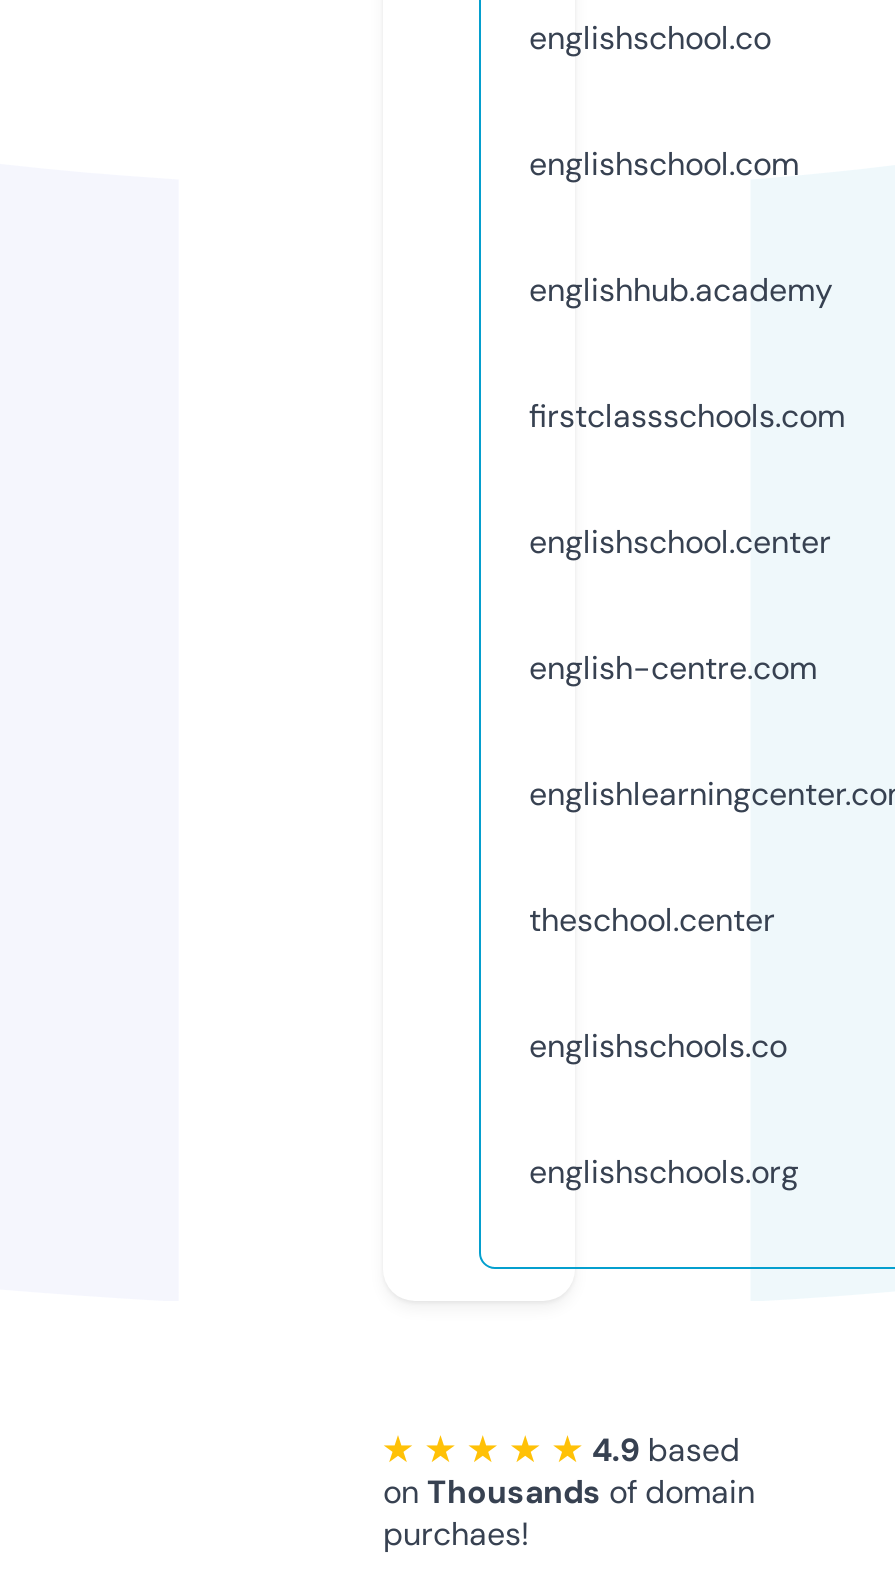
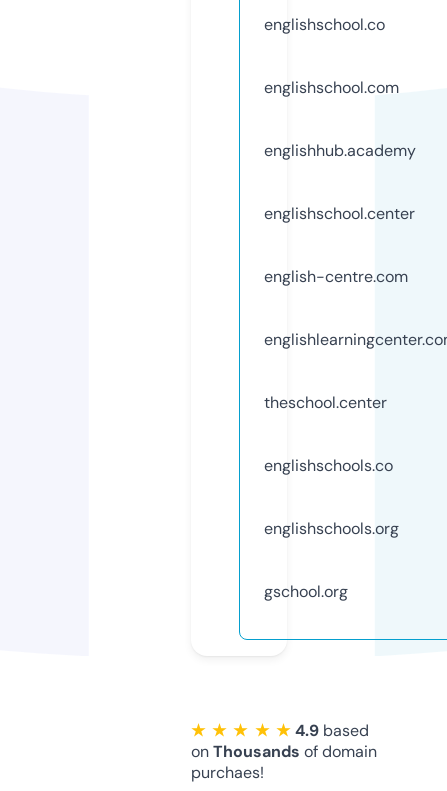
- firstclassschools.com

moved up: englishschool.center | english-centre.com | theschool.center | englishschools.co | englishschools.org

+ gschool.org
